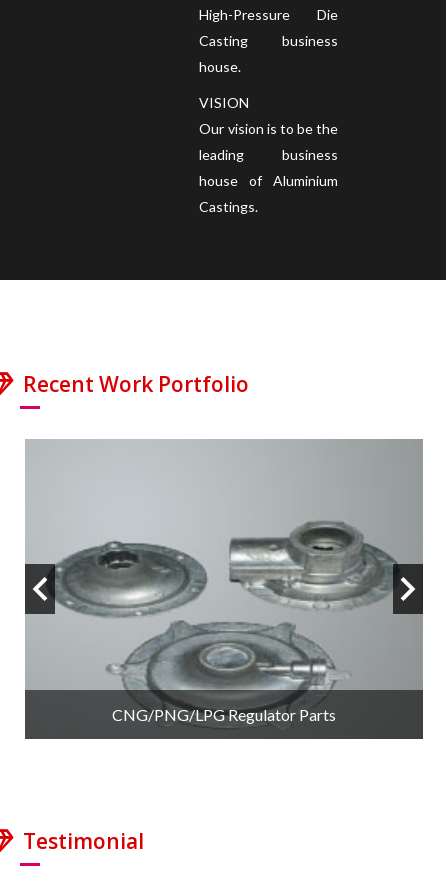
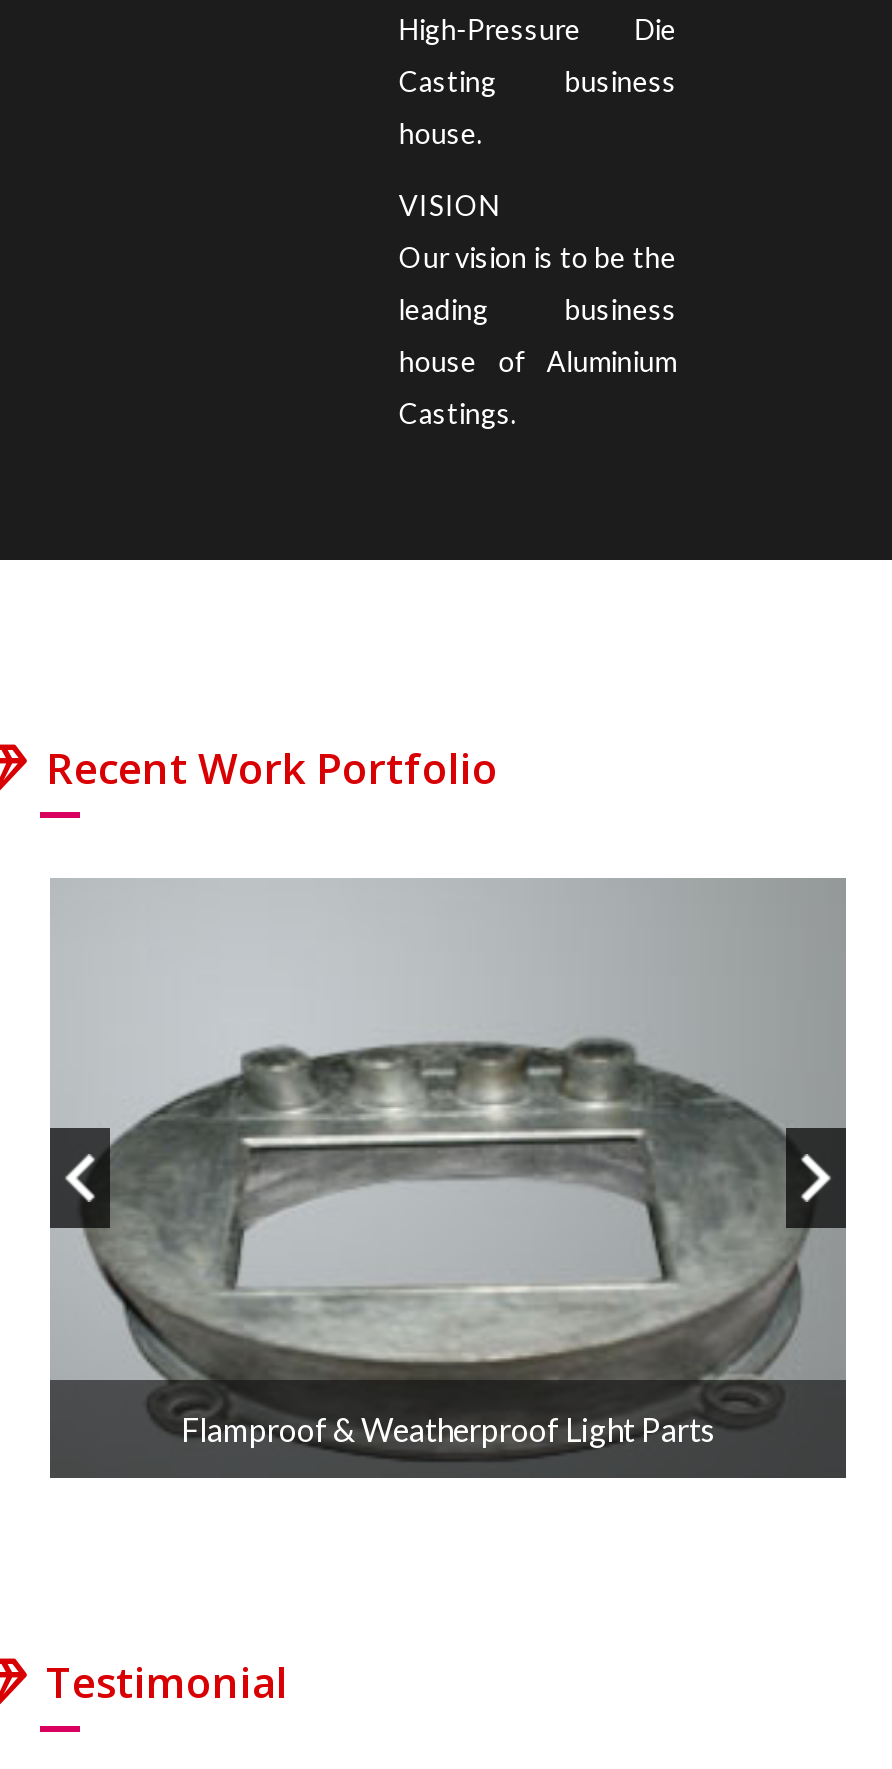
- [image]
- CNG/PNG/LPG Regulator Parts
+ [image]
+ Flamproof & Weatherproof Light Parts
